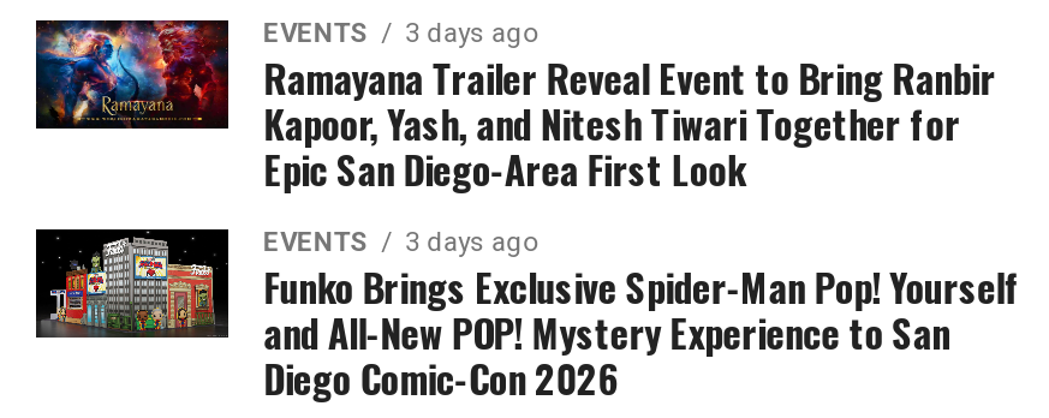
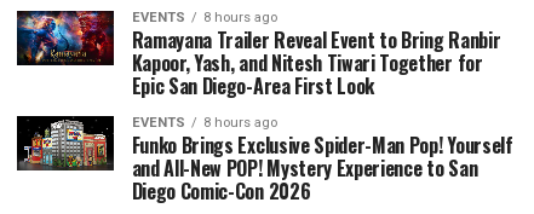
- EVENTS 3 days ago
+ EVENTS 8 hours ago

- EVENTS 3 days ago
+ EVENTS 8 hours ago
